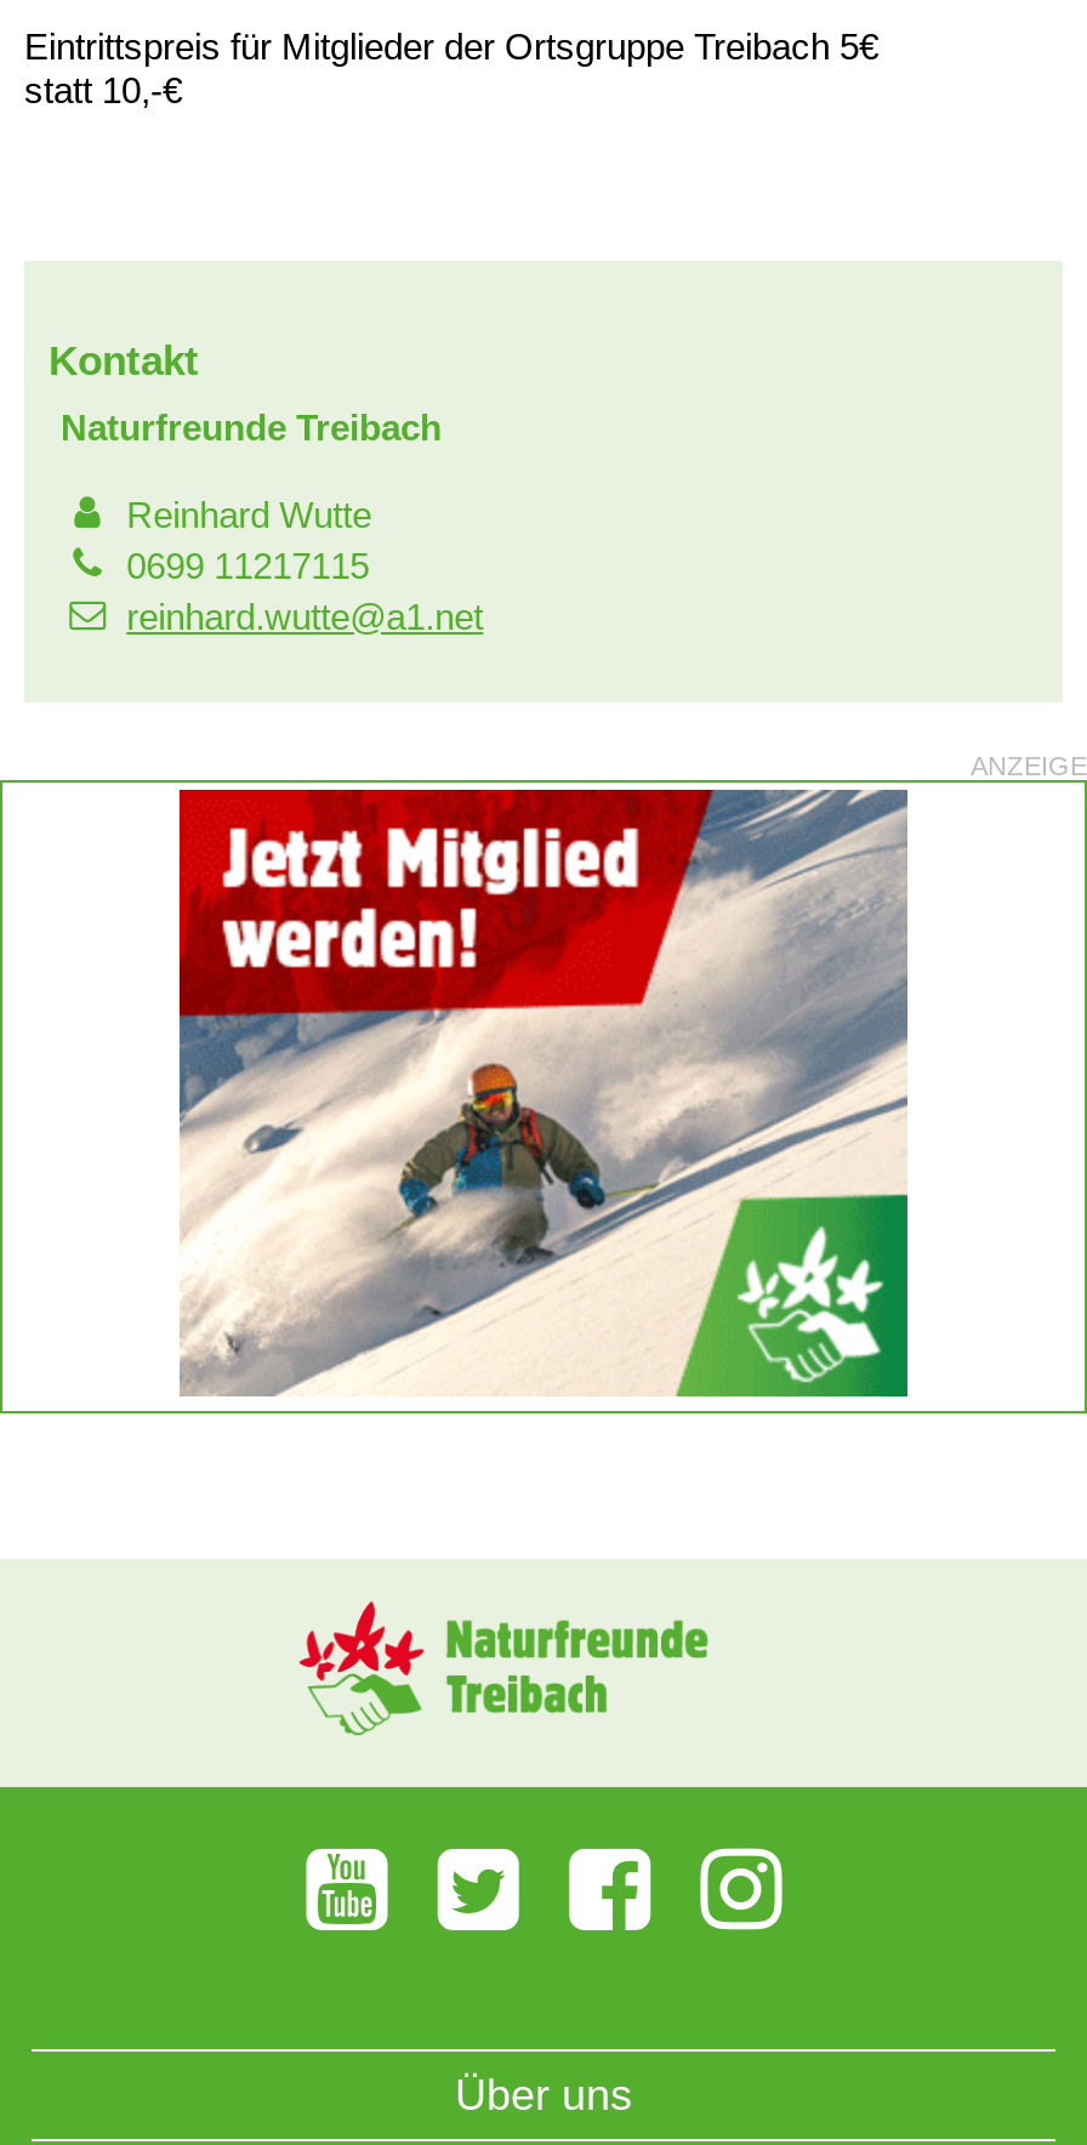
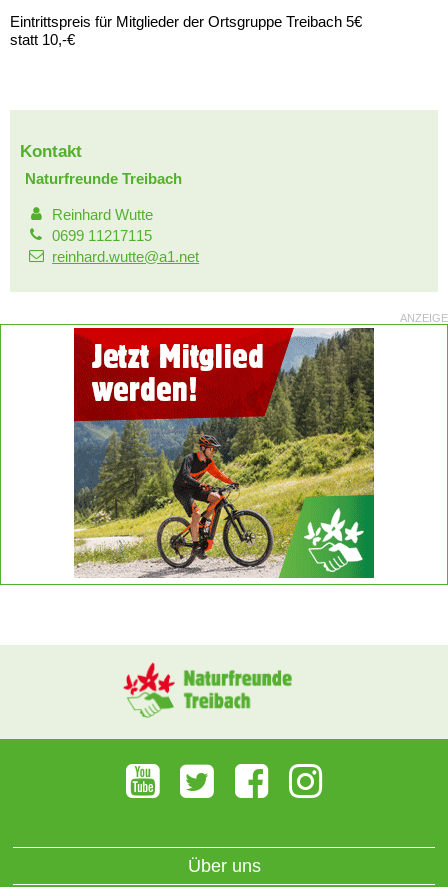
- [image]
+ [image]
